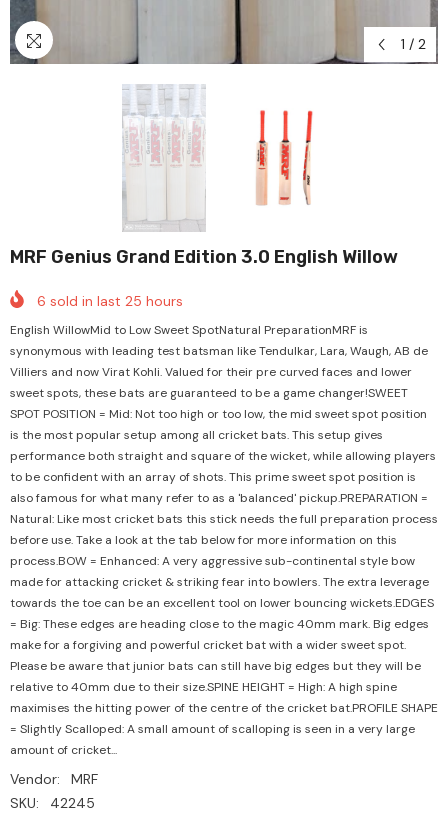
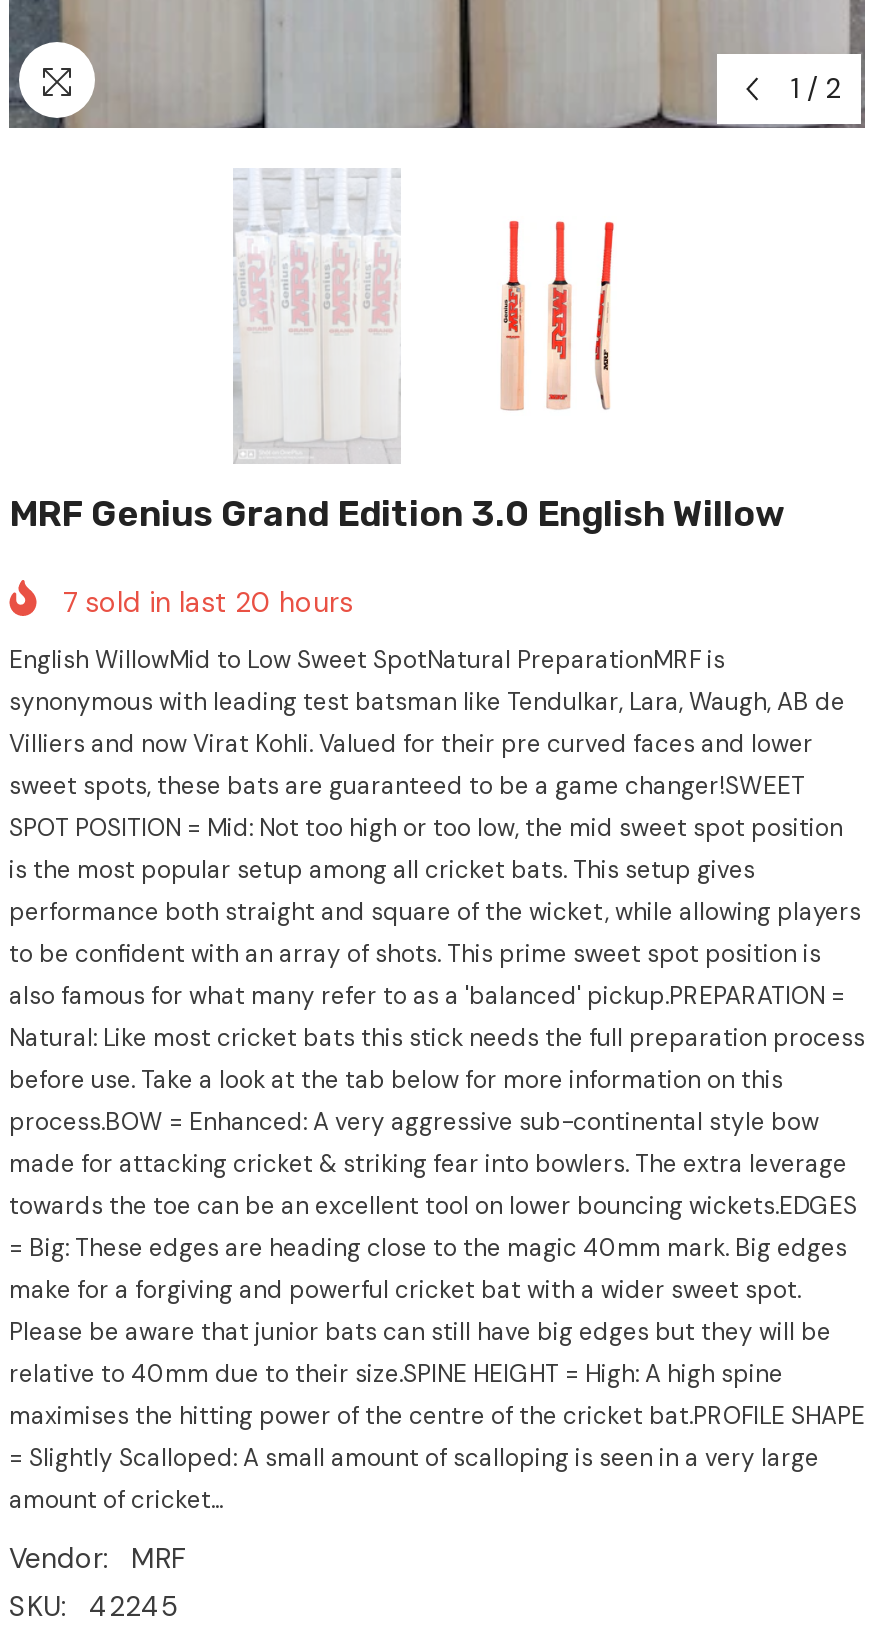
- 6 sold in last 25 hours
+ 7 sold in last 20 hours
